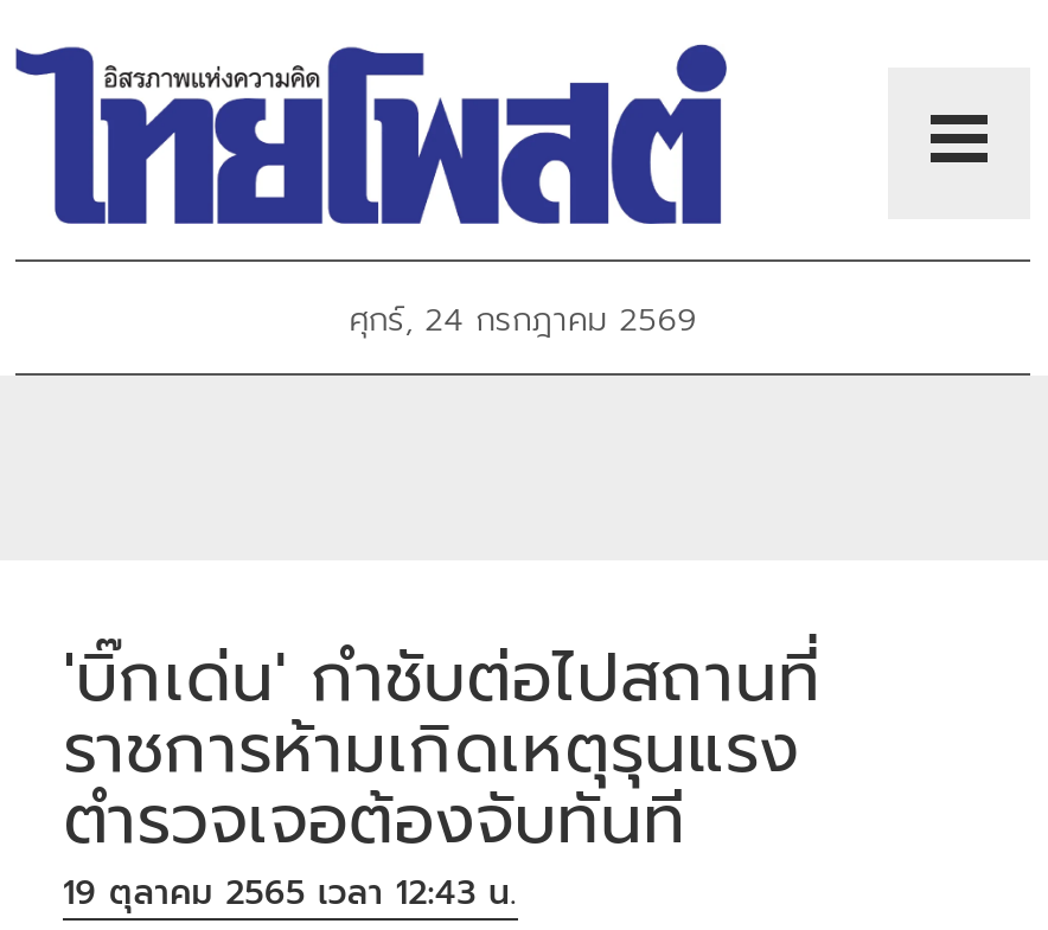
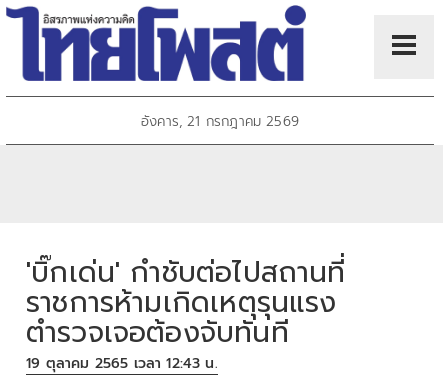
- ศุกร์, 24 กรกฎาคม 2569
+ อังคาร, 21 กรกฎาคม 2569
